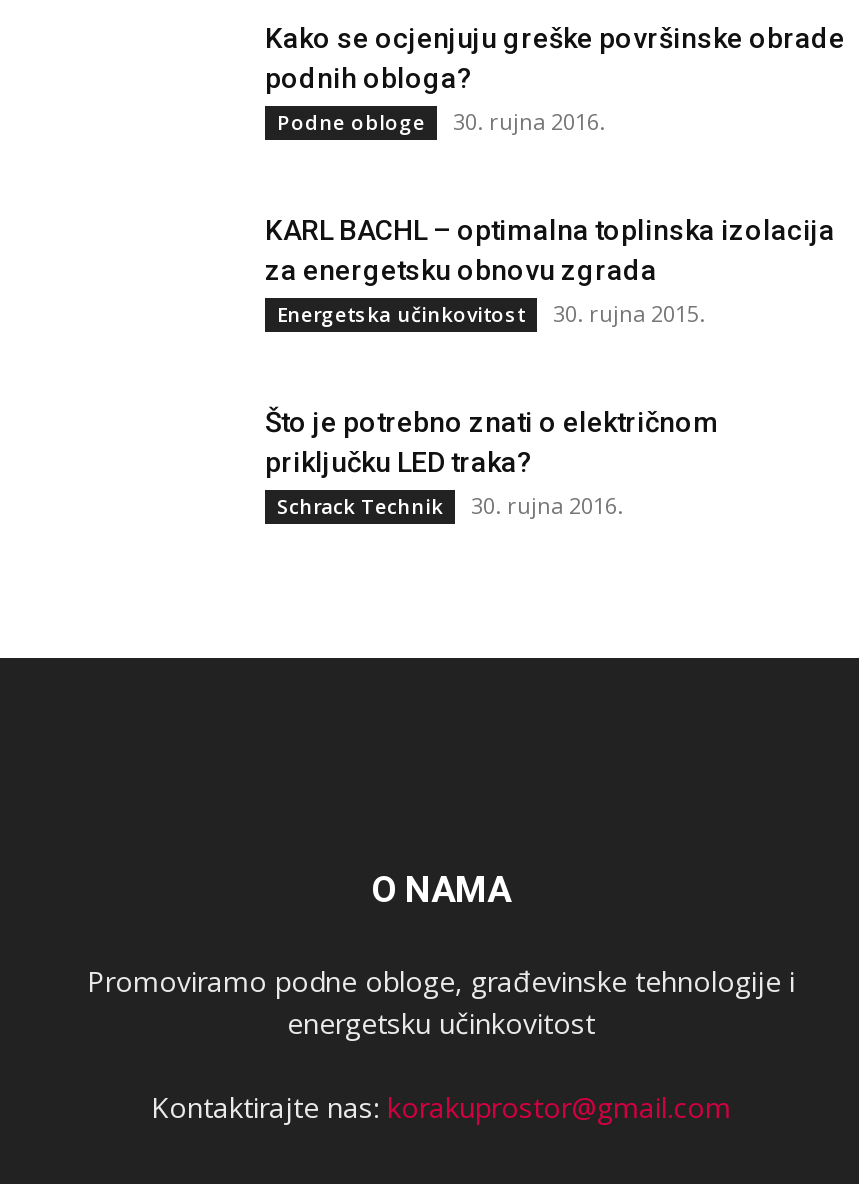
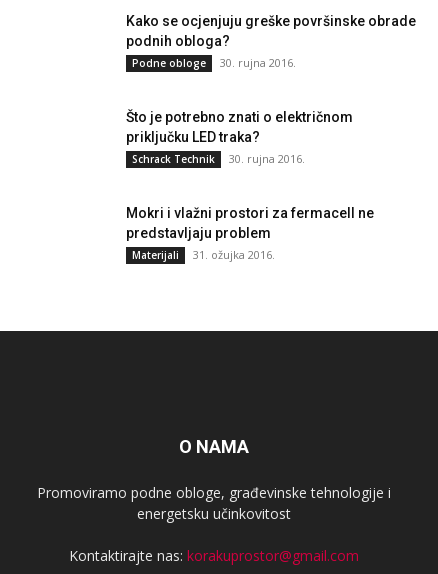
- KARL BACHL – optimalna toplinska izolacija
- za energetsku obnovu zgrada
- Energetska učinkovitost
- 30. rujna 2015.

moved up: Što je potrebno znati o električnom | priključku LED traka? | Schrack Technik | 30. rujna 2016.

+ Mokri i vlažni prostori za fermacell ne
+ predstavljaju problem
+ Materijali
+ 31. ožujka 2016.
